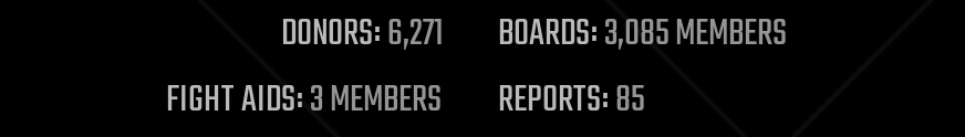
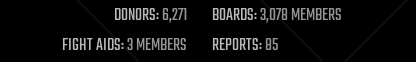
- BOARDS:3,085 MEMBERS
+ BOARDS:3,078 MEMBERS
